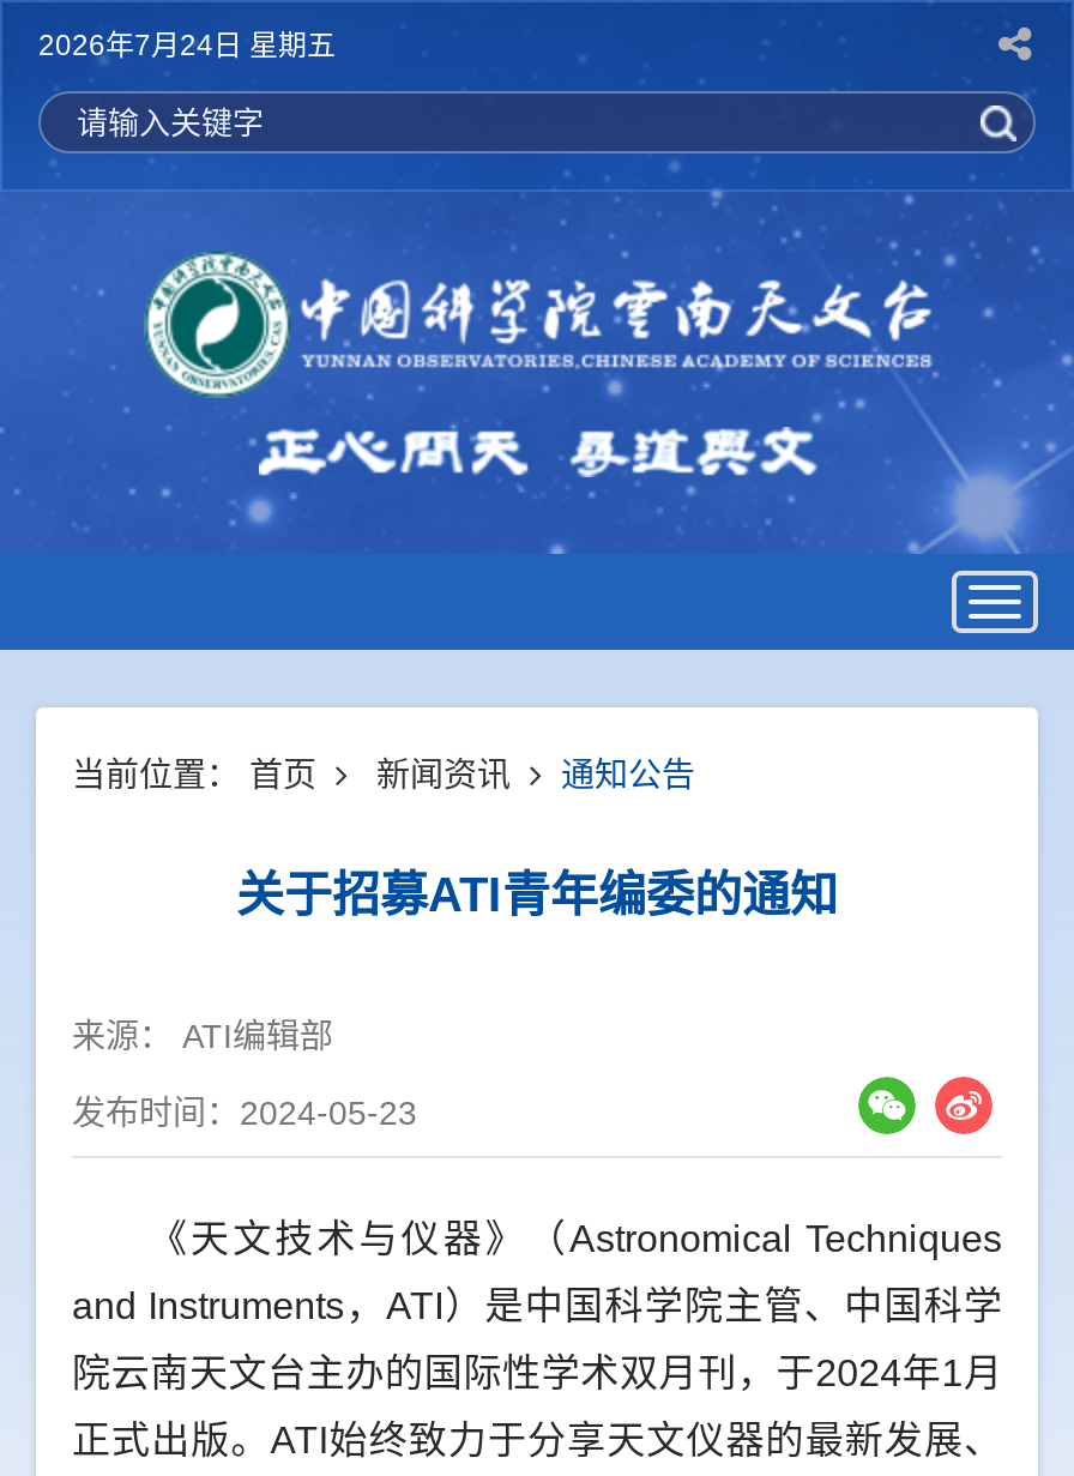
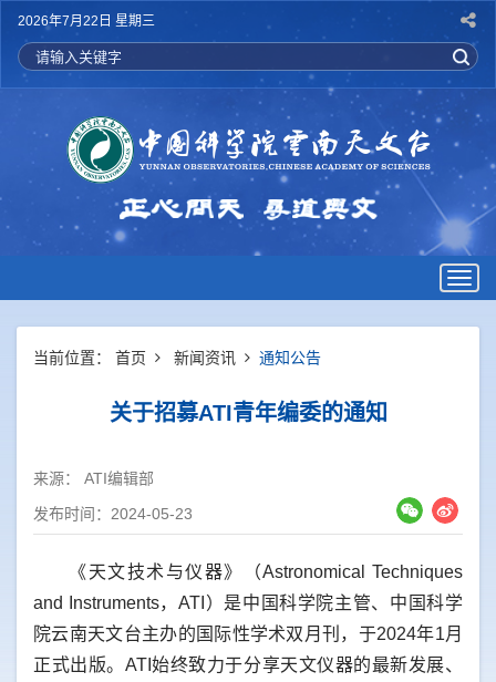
- 2026年7月24日 星期五
+ 2026年7月22日 星期三
